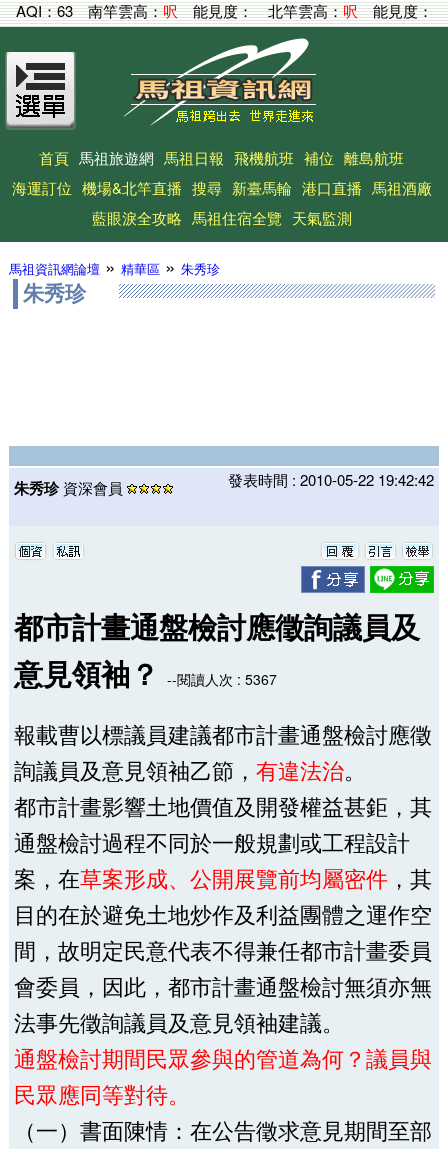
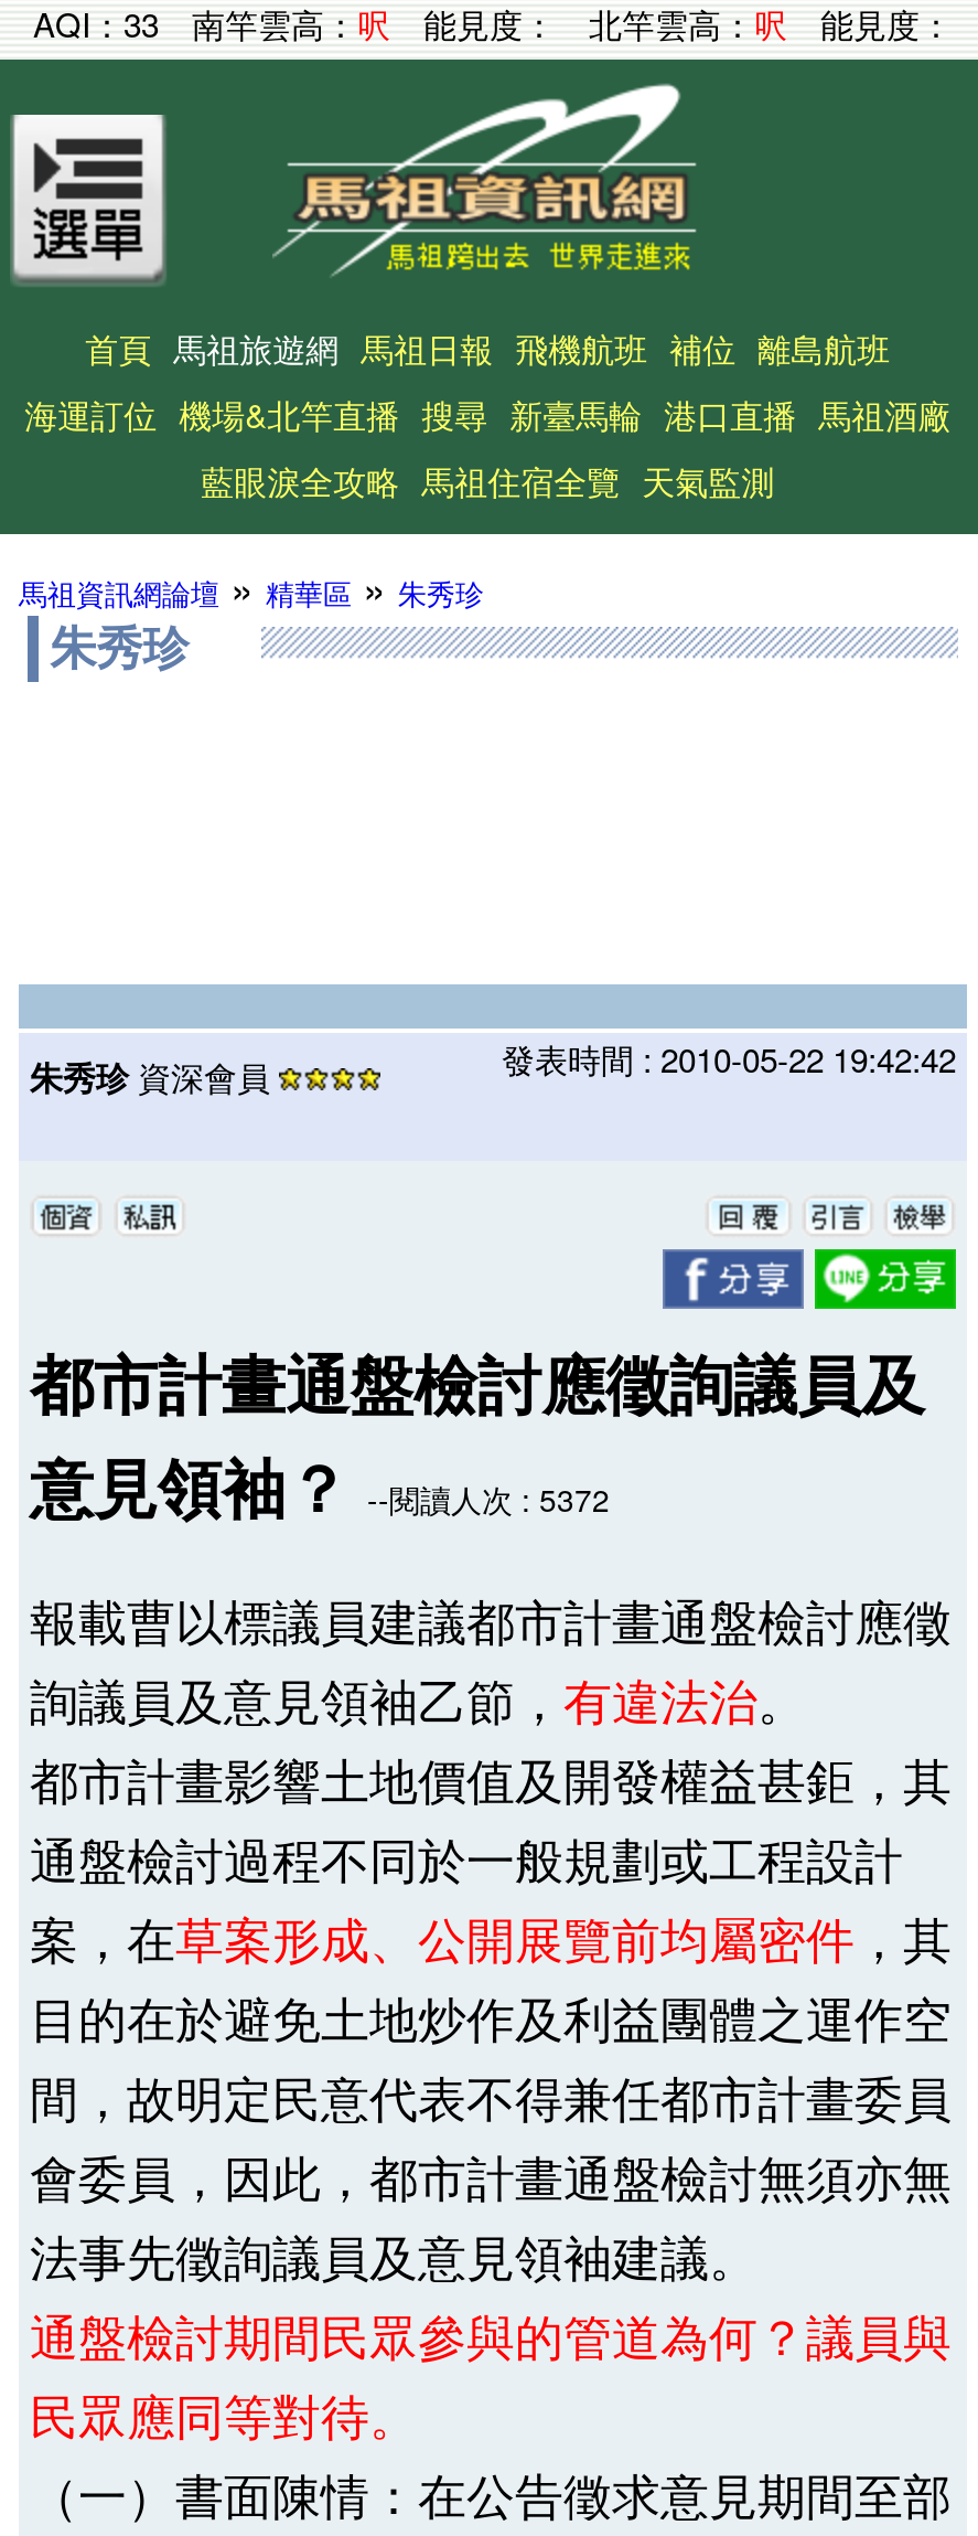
- AQI：63 南竿雲高：呎能見度：北竿雲高：呎能見度：
+ AQI：33 南竿雲高：呎能見度：北竿雲高：呎能見度：

- 意見領袖？--閱讀人次 : 5367
+ 意見領袖？--閱讀人次 : 5372
